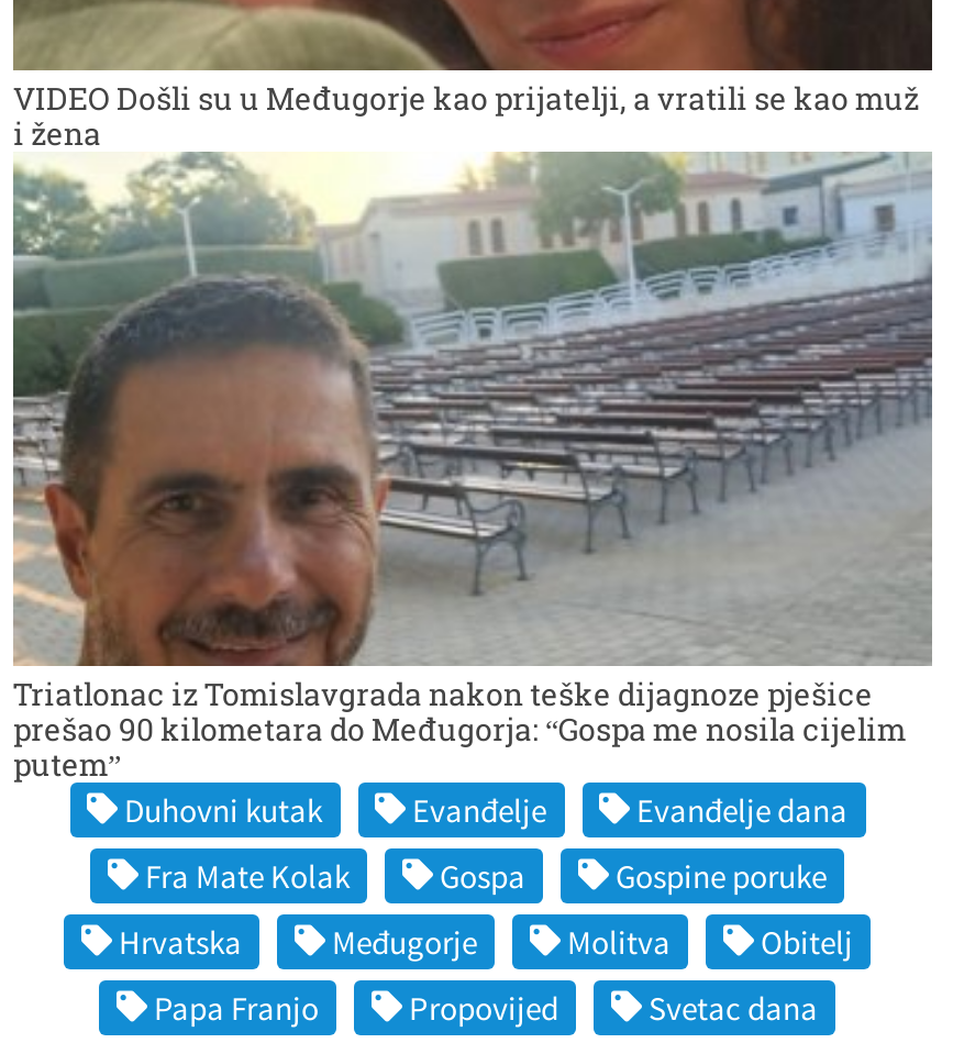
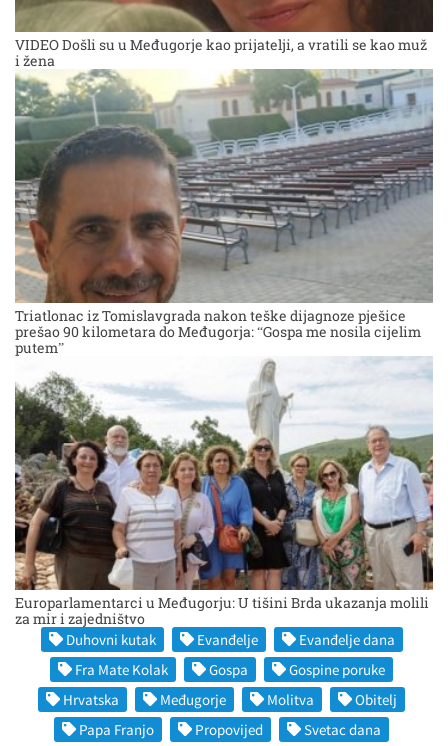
+ [image]
+ Europarlamentarci u Međugorju: U tišini Brda ukazanja molili
+ za mir i zajedništvo
